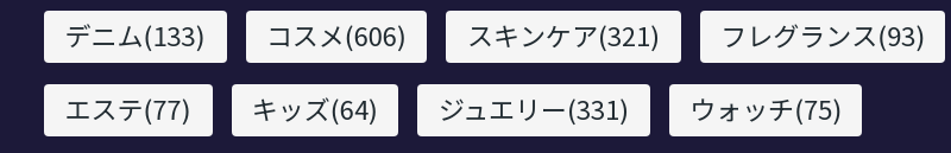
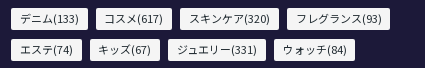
- コスメ(606)
+ コスメ(617)

- スキンケア(321)
+ スキンケア(320)

- エステ(77)
+ エステ(74)

- キッズ(64)
+ キッズ(67)

- ウォッチ(75)
+ ウォッチ(84)
